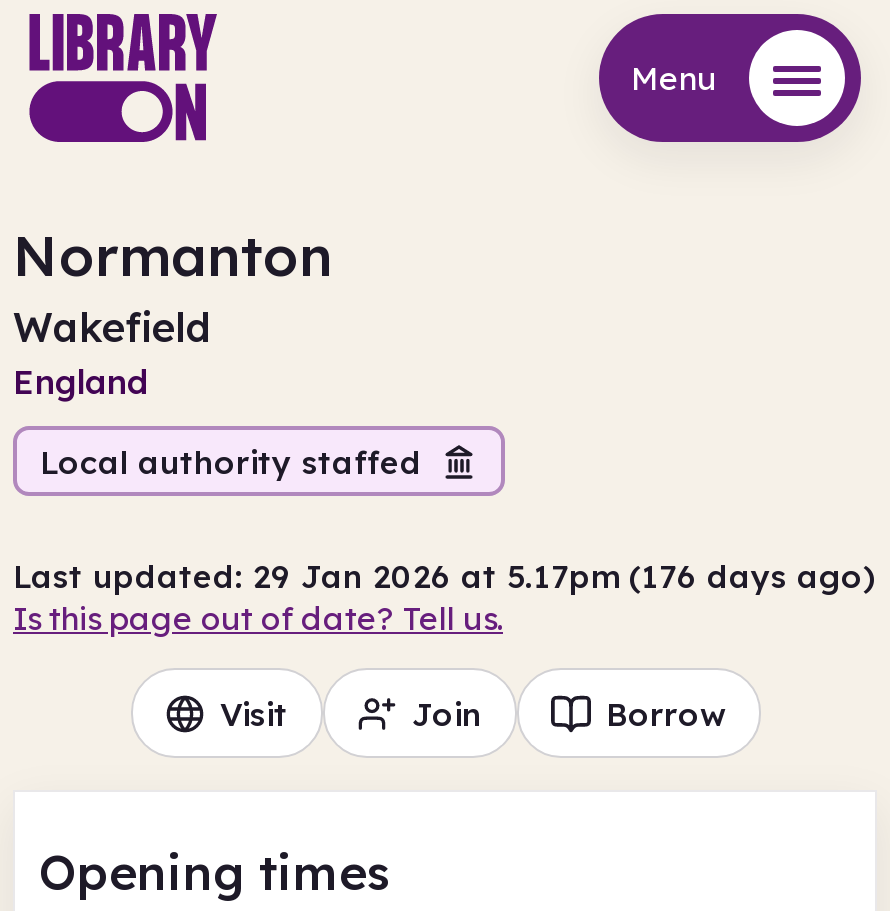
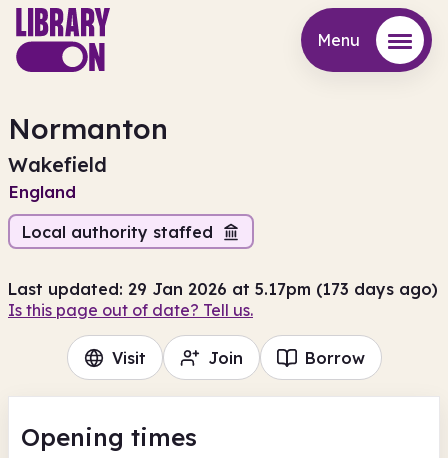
- Last updated: 29 Jan 2026 at 5.17pm (176 days ago)
+ Last updated: 29 Jan 2026 at 5.17pm (173 days ago)
